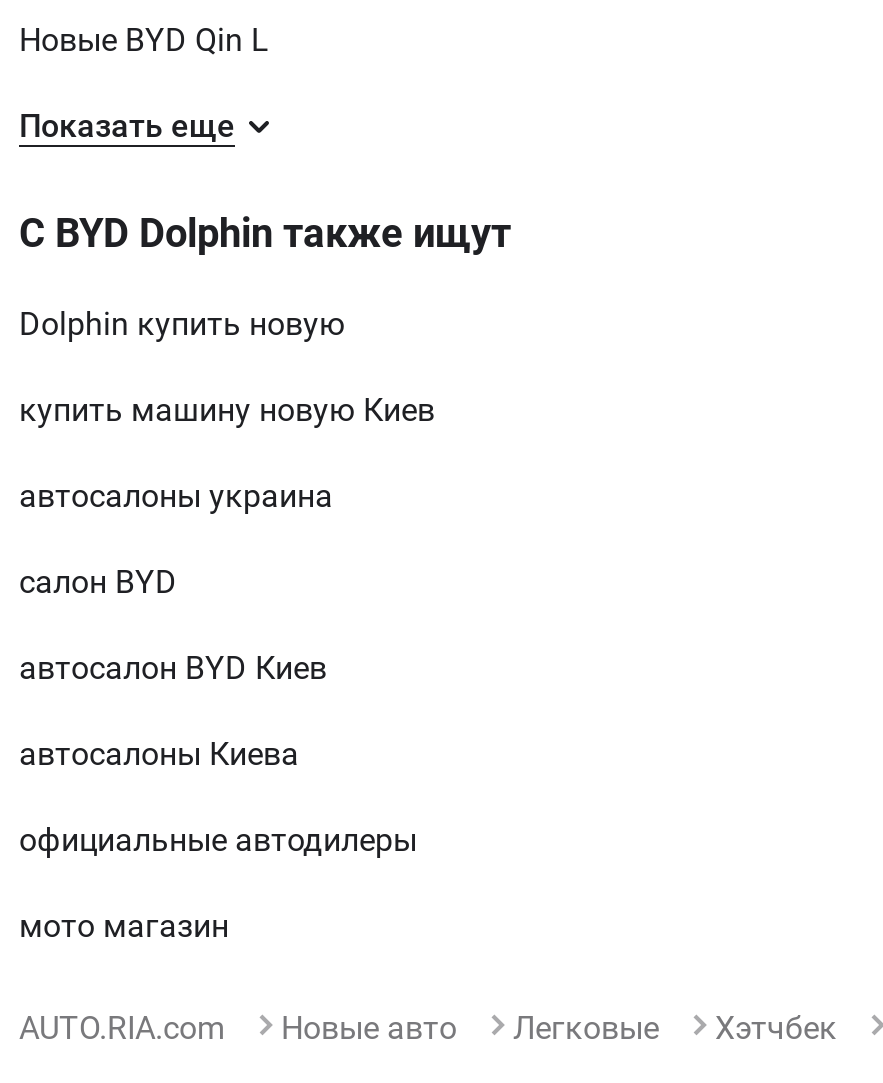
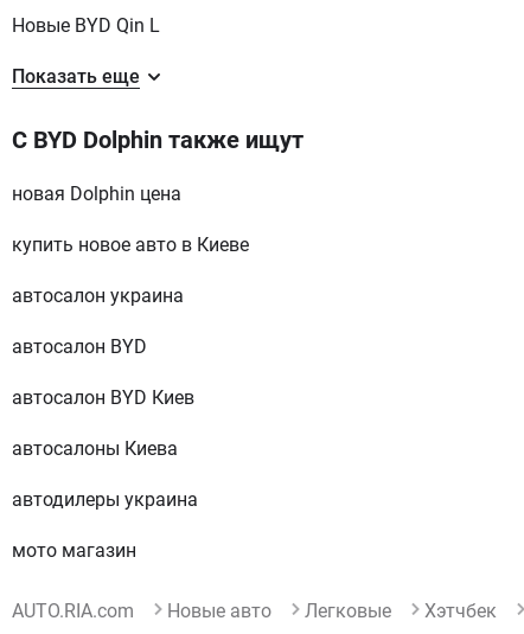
- Dolphin купить новую
+ новая Dolphin цена

- купить машину новую Киев
+ купить новое авто в Киеве

- автосалоны украина
+ автосалон украина

- салон BYD
+ автосалон BYD

- официальные автодилеры
+ автодилеры украина
